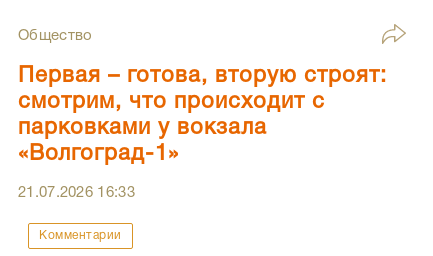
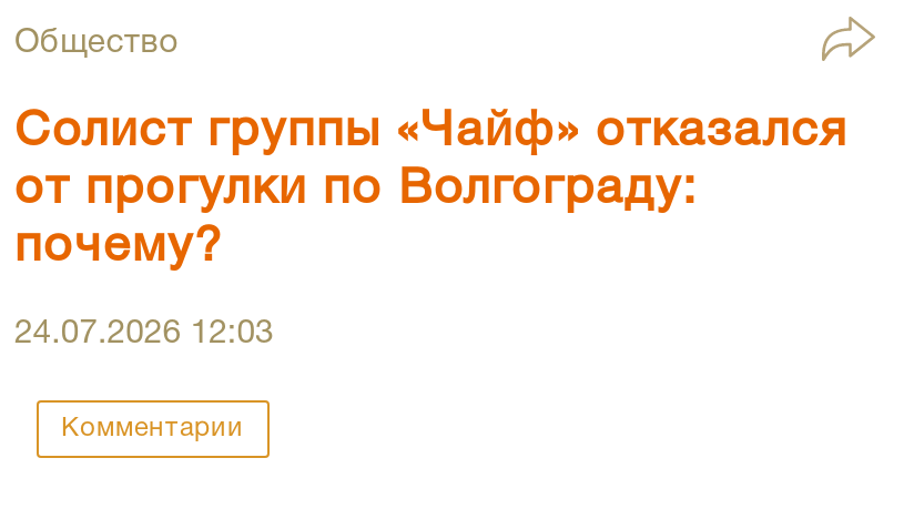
- Первая – готова, вторую строят:
- смотрим, что происходит с
- парковками у вокзала
- «Волгоград-1»
+ Солист группы «Чайф» отказался
+ от прогулки по Волгограду:
+ почему?

- 21.07.2026 16:33
+ 24.07.2026 12:03
